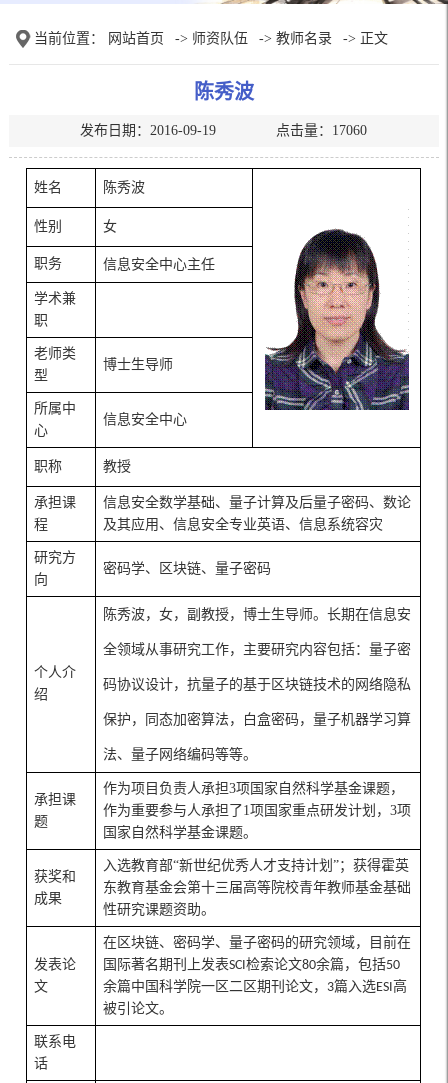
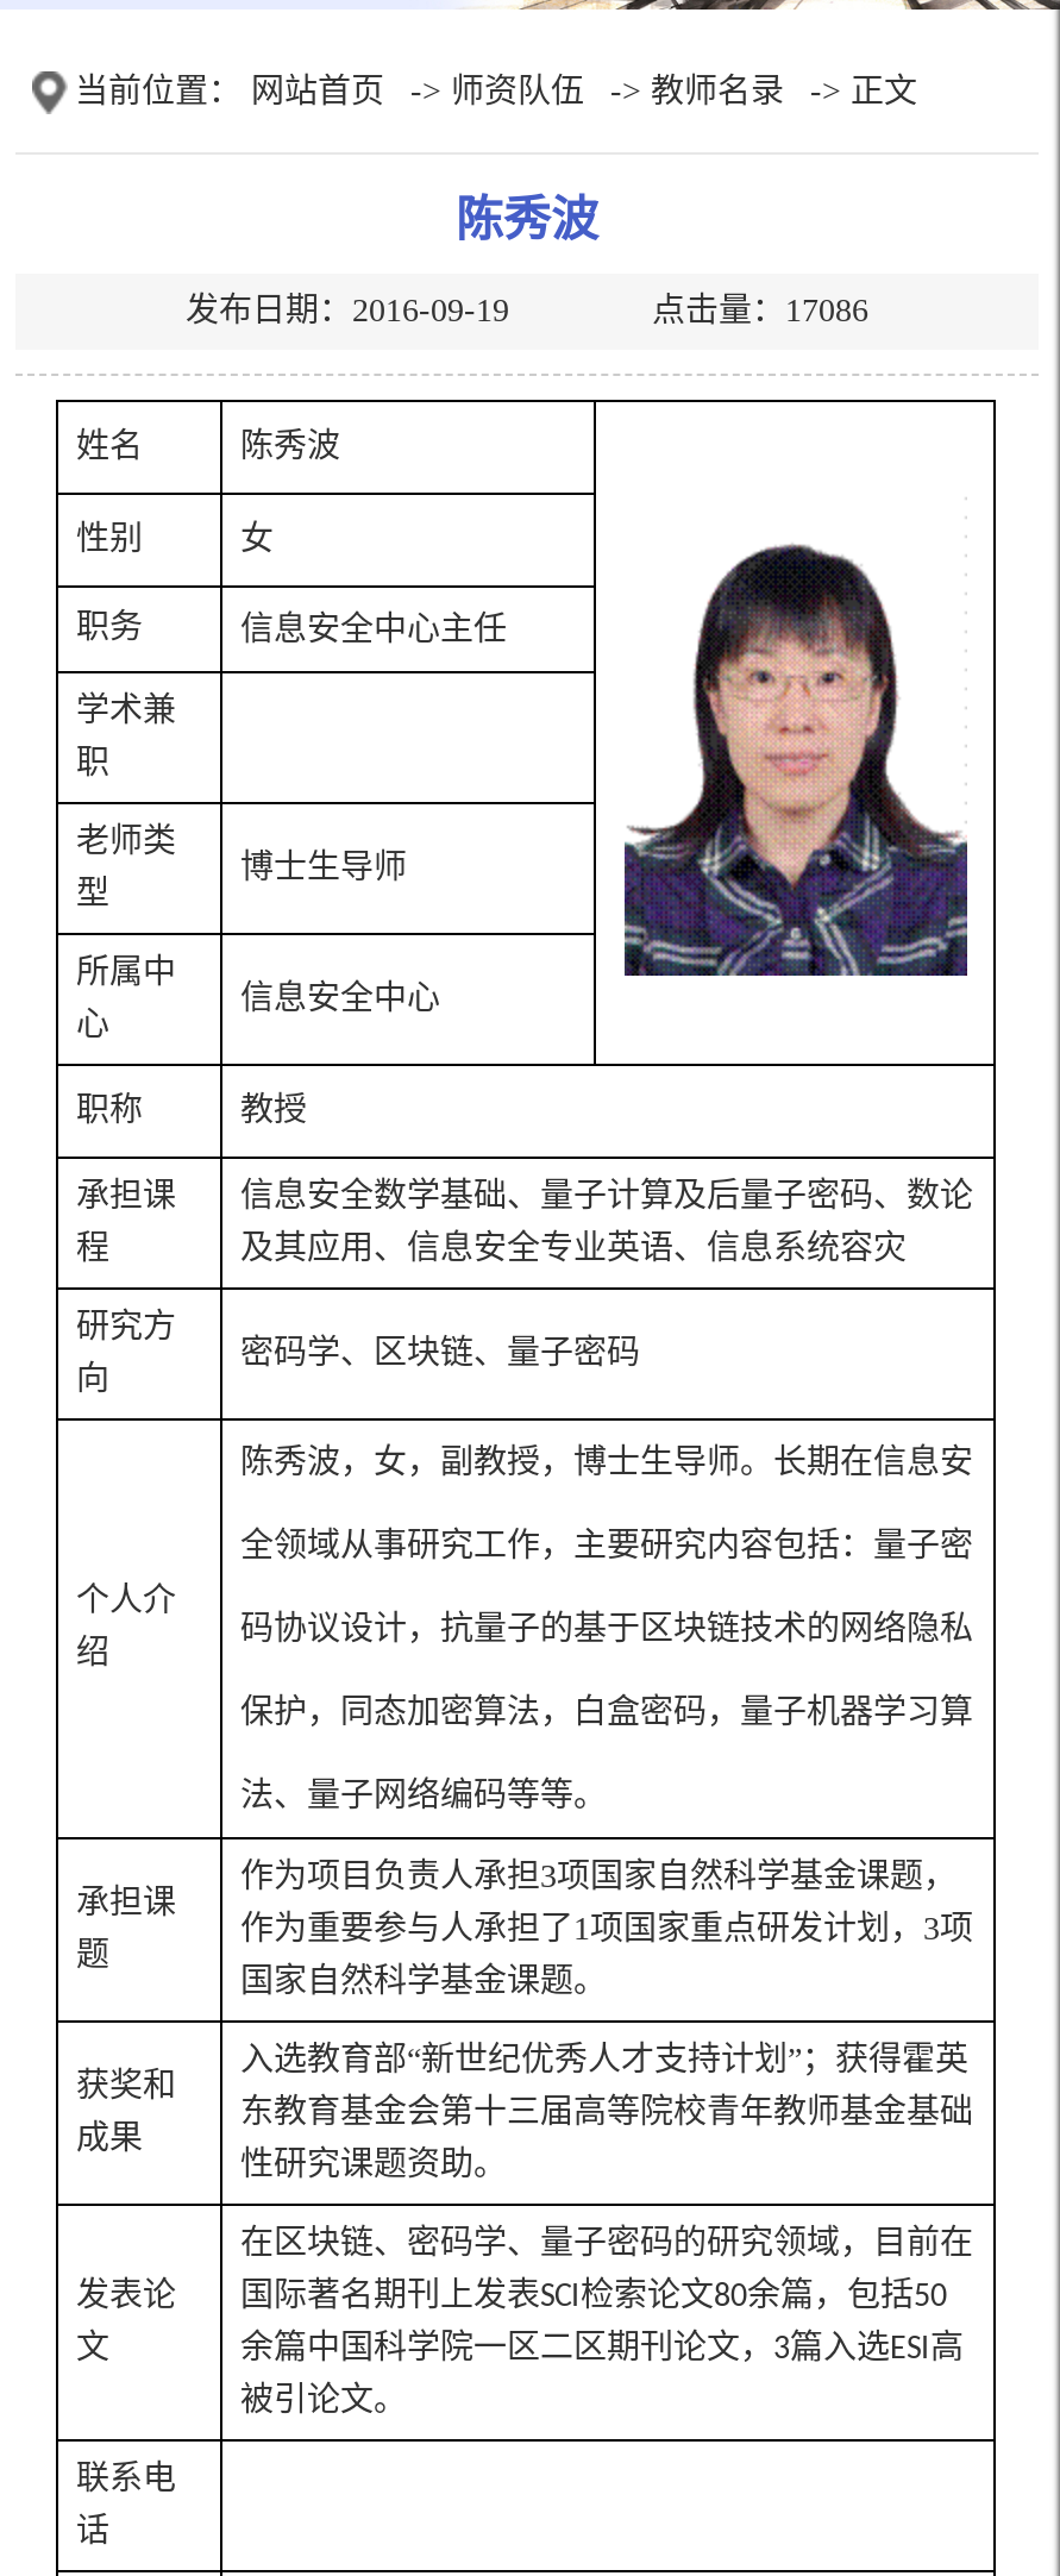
- 发布日期：2016-09-19 点击量：17060
+ 发布日期：2016-09-19 点击量：17086
